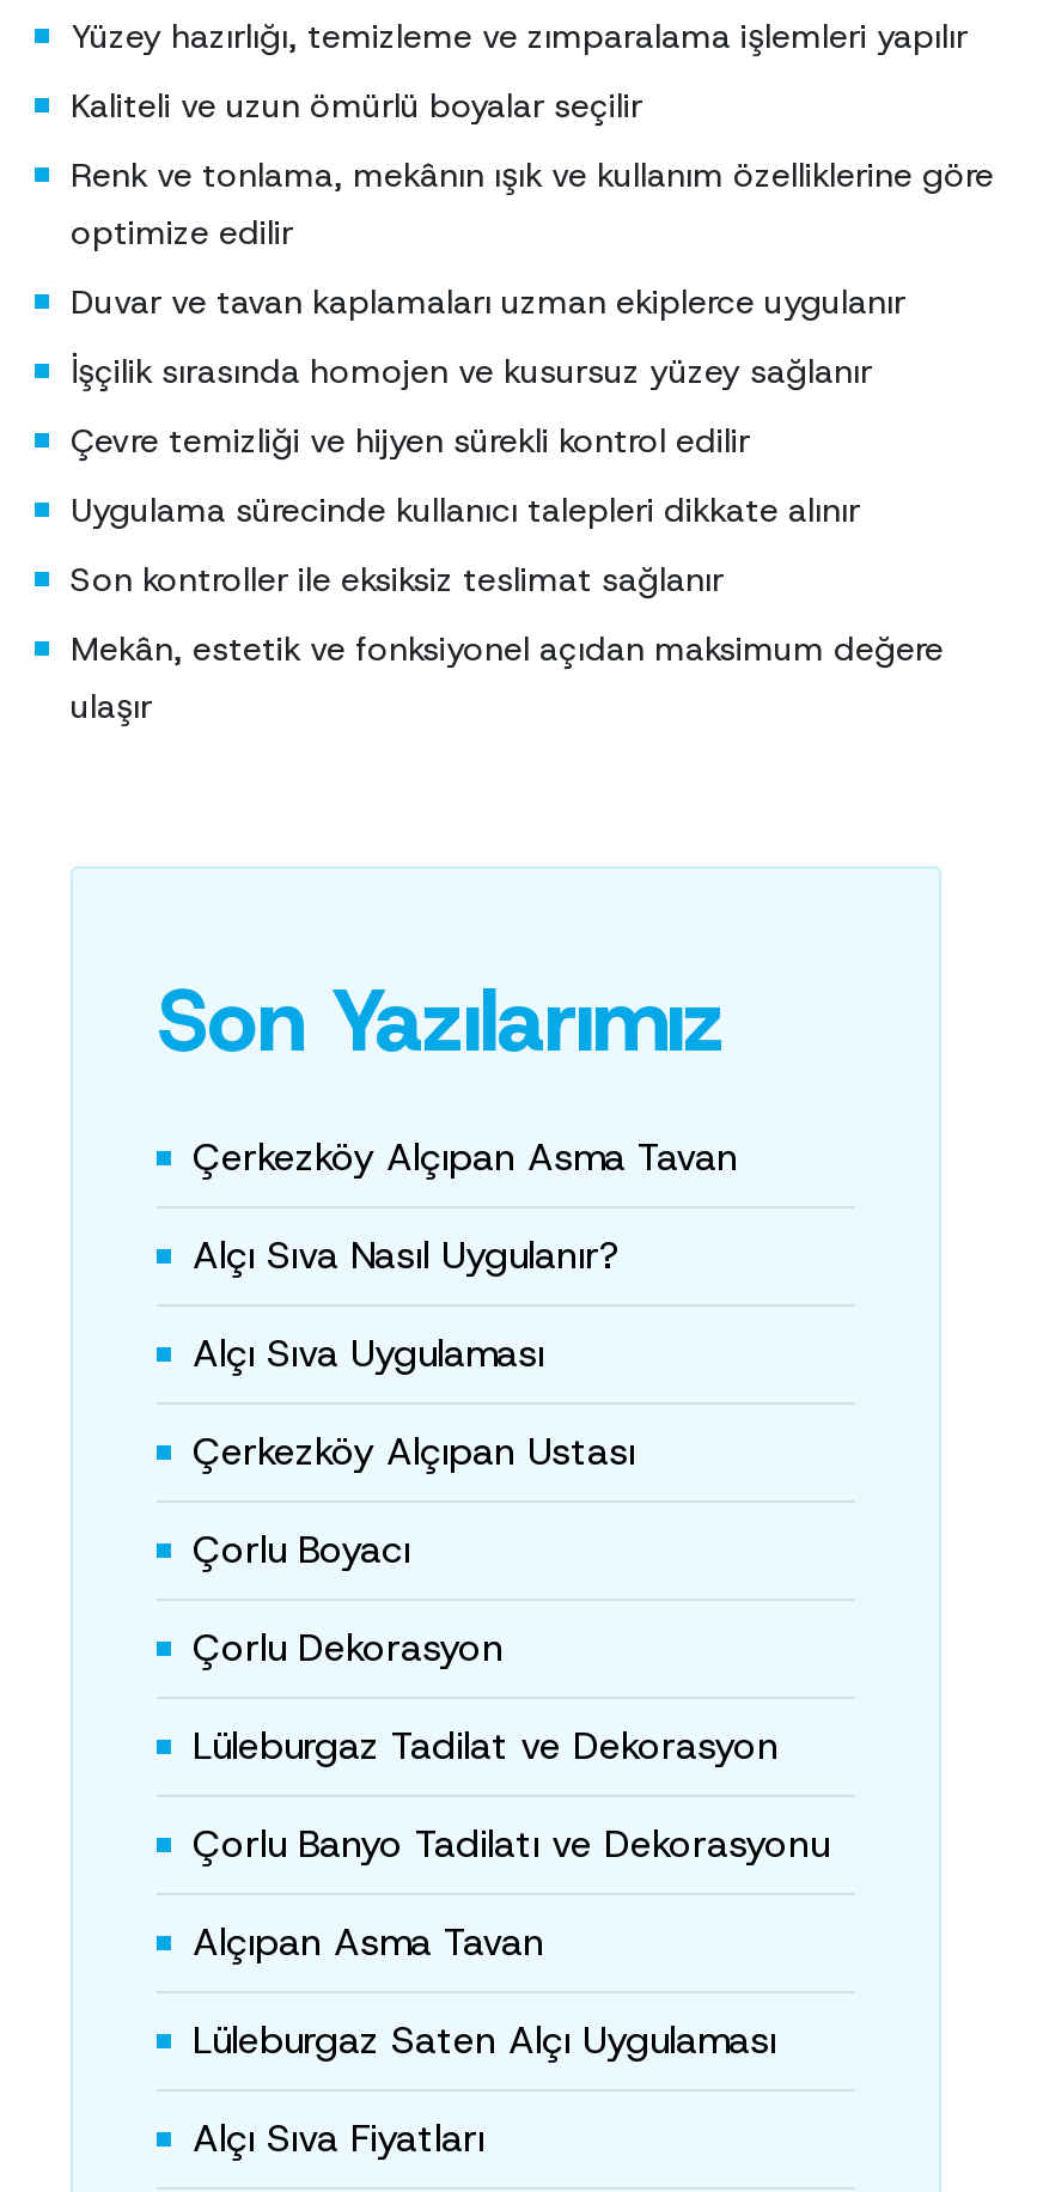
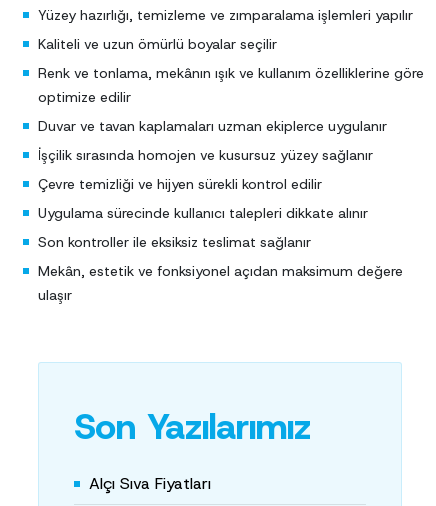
- Çerkezköy Alçıpan Asma Tavan
- Alçı Sıva Nasıl Uygulanır?
- Alçı Sıva Uygulaması
- Çerkezköy Alçıpan Ustası
- Çorlu Boyacı
- Çorlu Dekorasyon
- Lüleburgaz Tadilat ve Dekorasyon
- Çorlu Banyo Tadilatı ve Dekorasyonu
- Alçıpan Asma Tavan
- Lüleburgaz Saten Alçı Uygulaması
